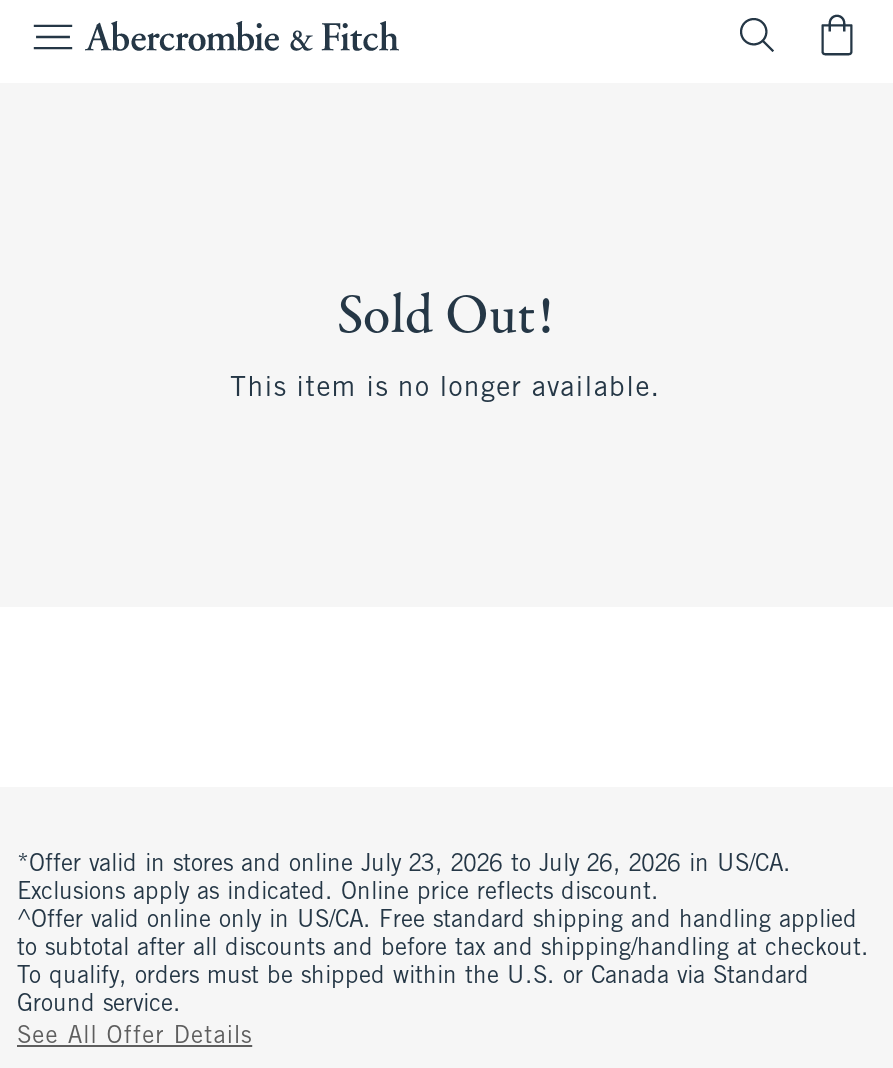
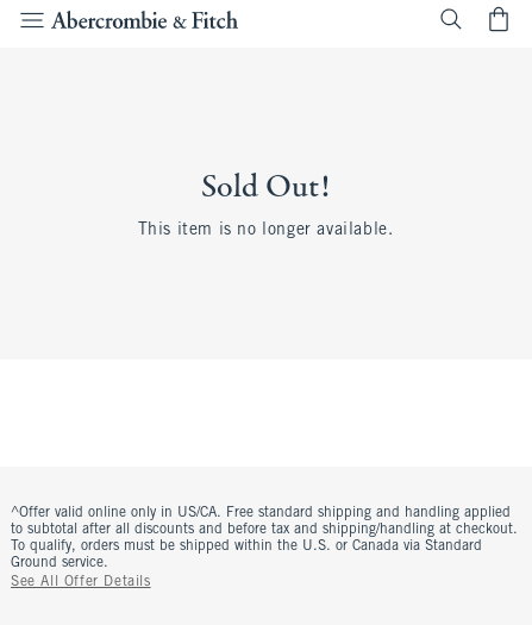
- *Offer valid in stores and online July 23, 2026 to July 26, 2026 in US/CA.
- Exclusions apply as indicated. Online price reflects discount.
